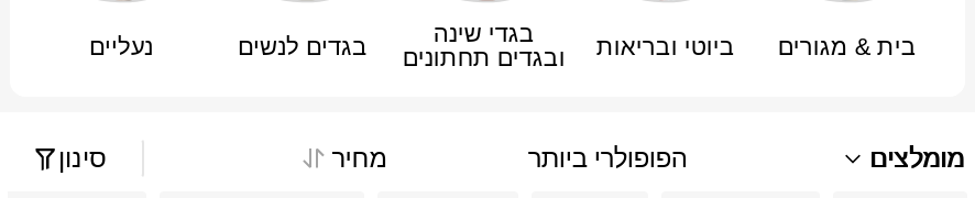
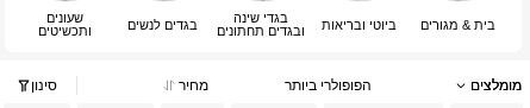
- נעליים
+ שעונים
+ ותכשיטים
